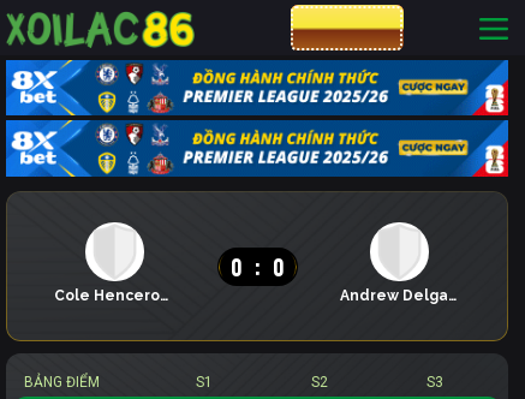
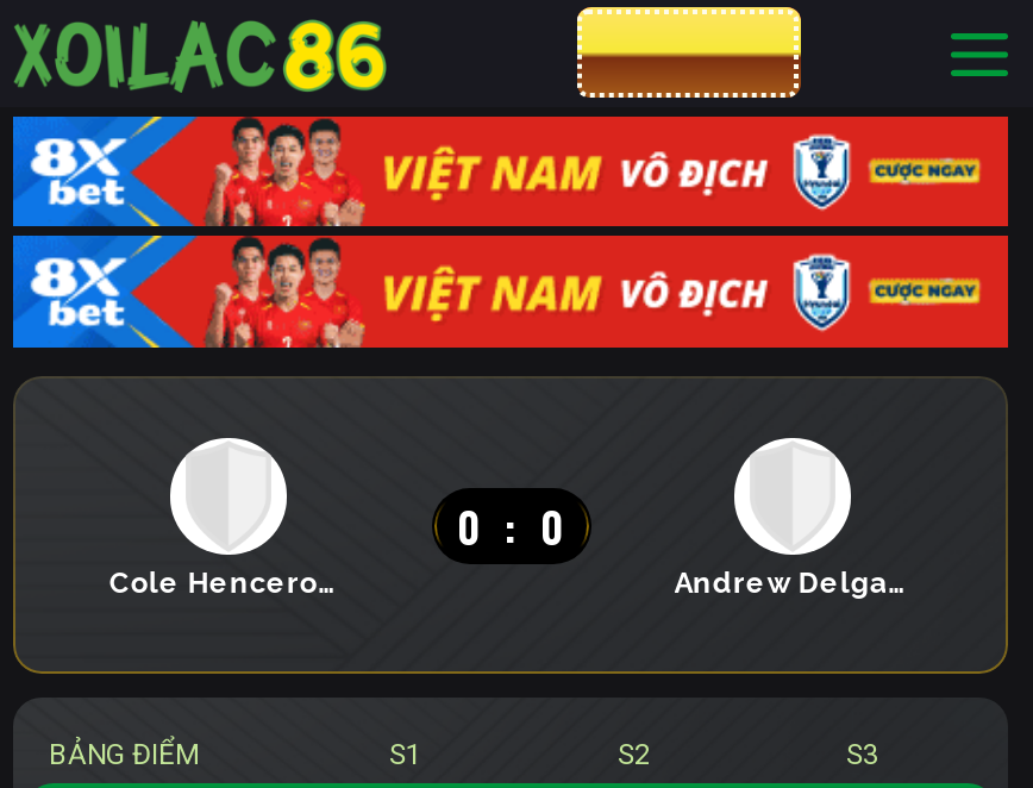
- [image]
+ [image]
